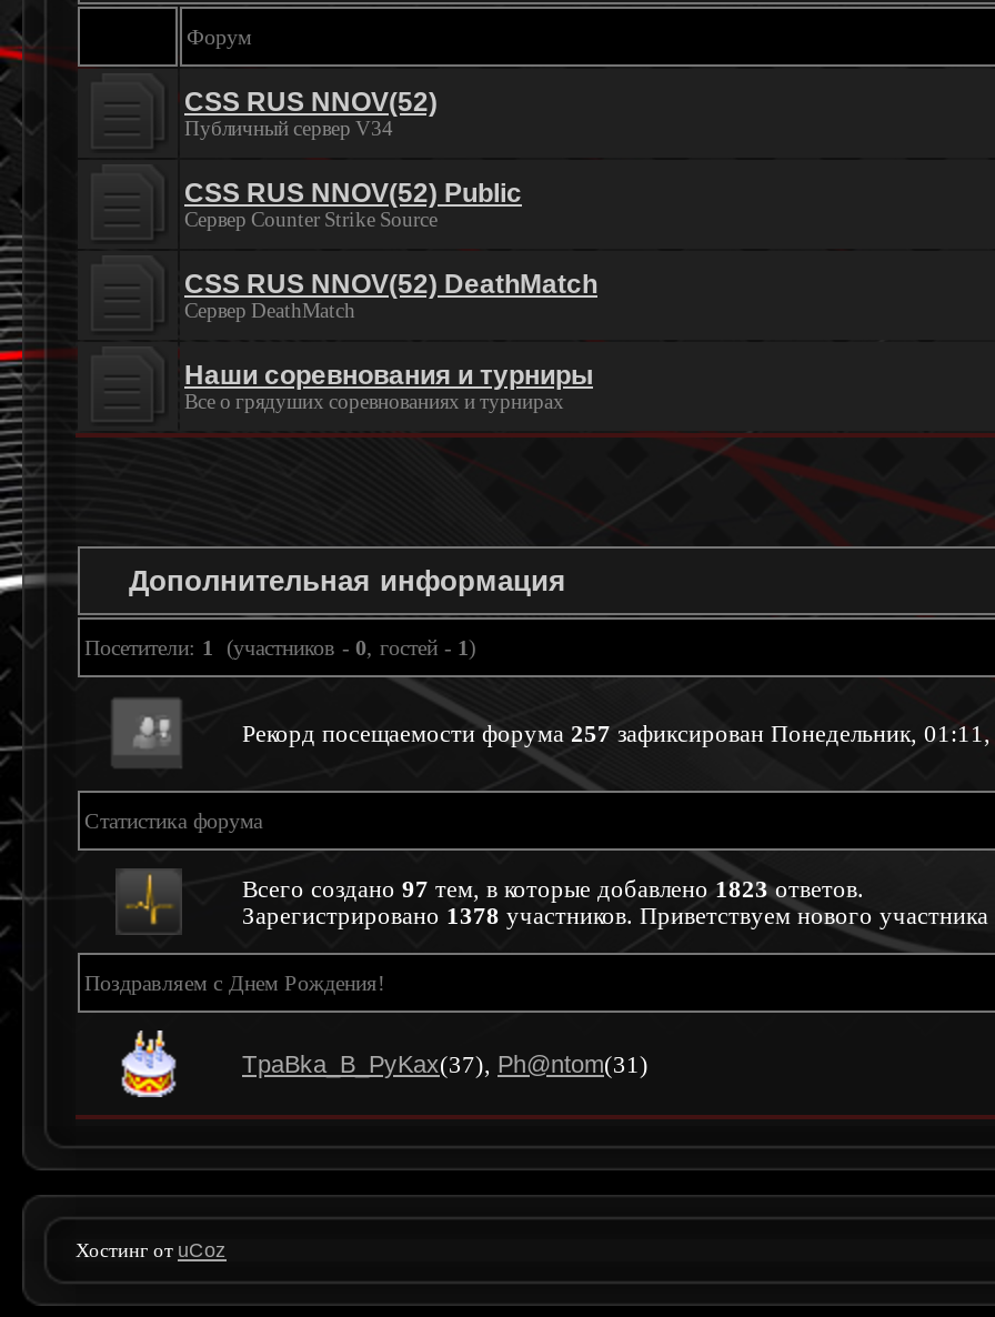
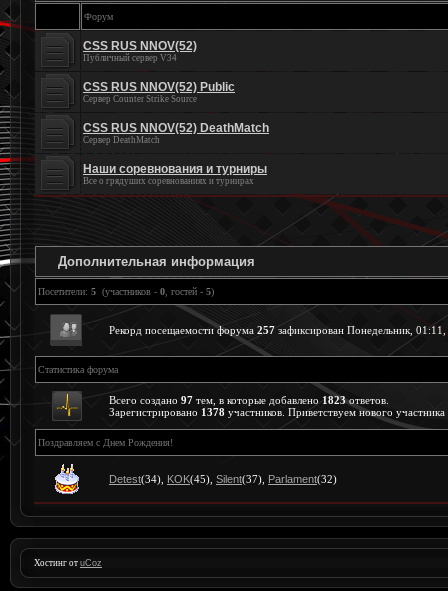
- Посетители: 1 (участников - 0, гостей - 1)
+ Посетители: 5 (участников - 0, гостей - 5)

- TpaBka_B_PyKax(37), Ph@ntom(31)
+ Detest(34), KOK(45), Silent(37), Parlament(32)
